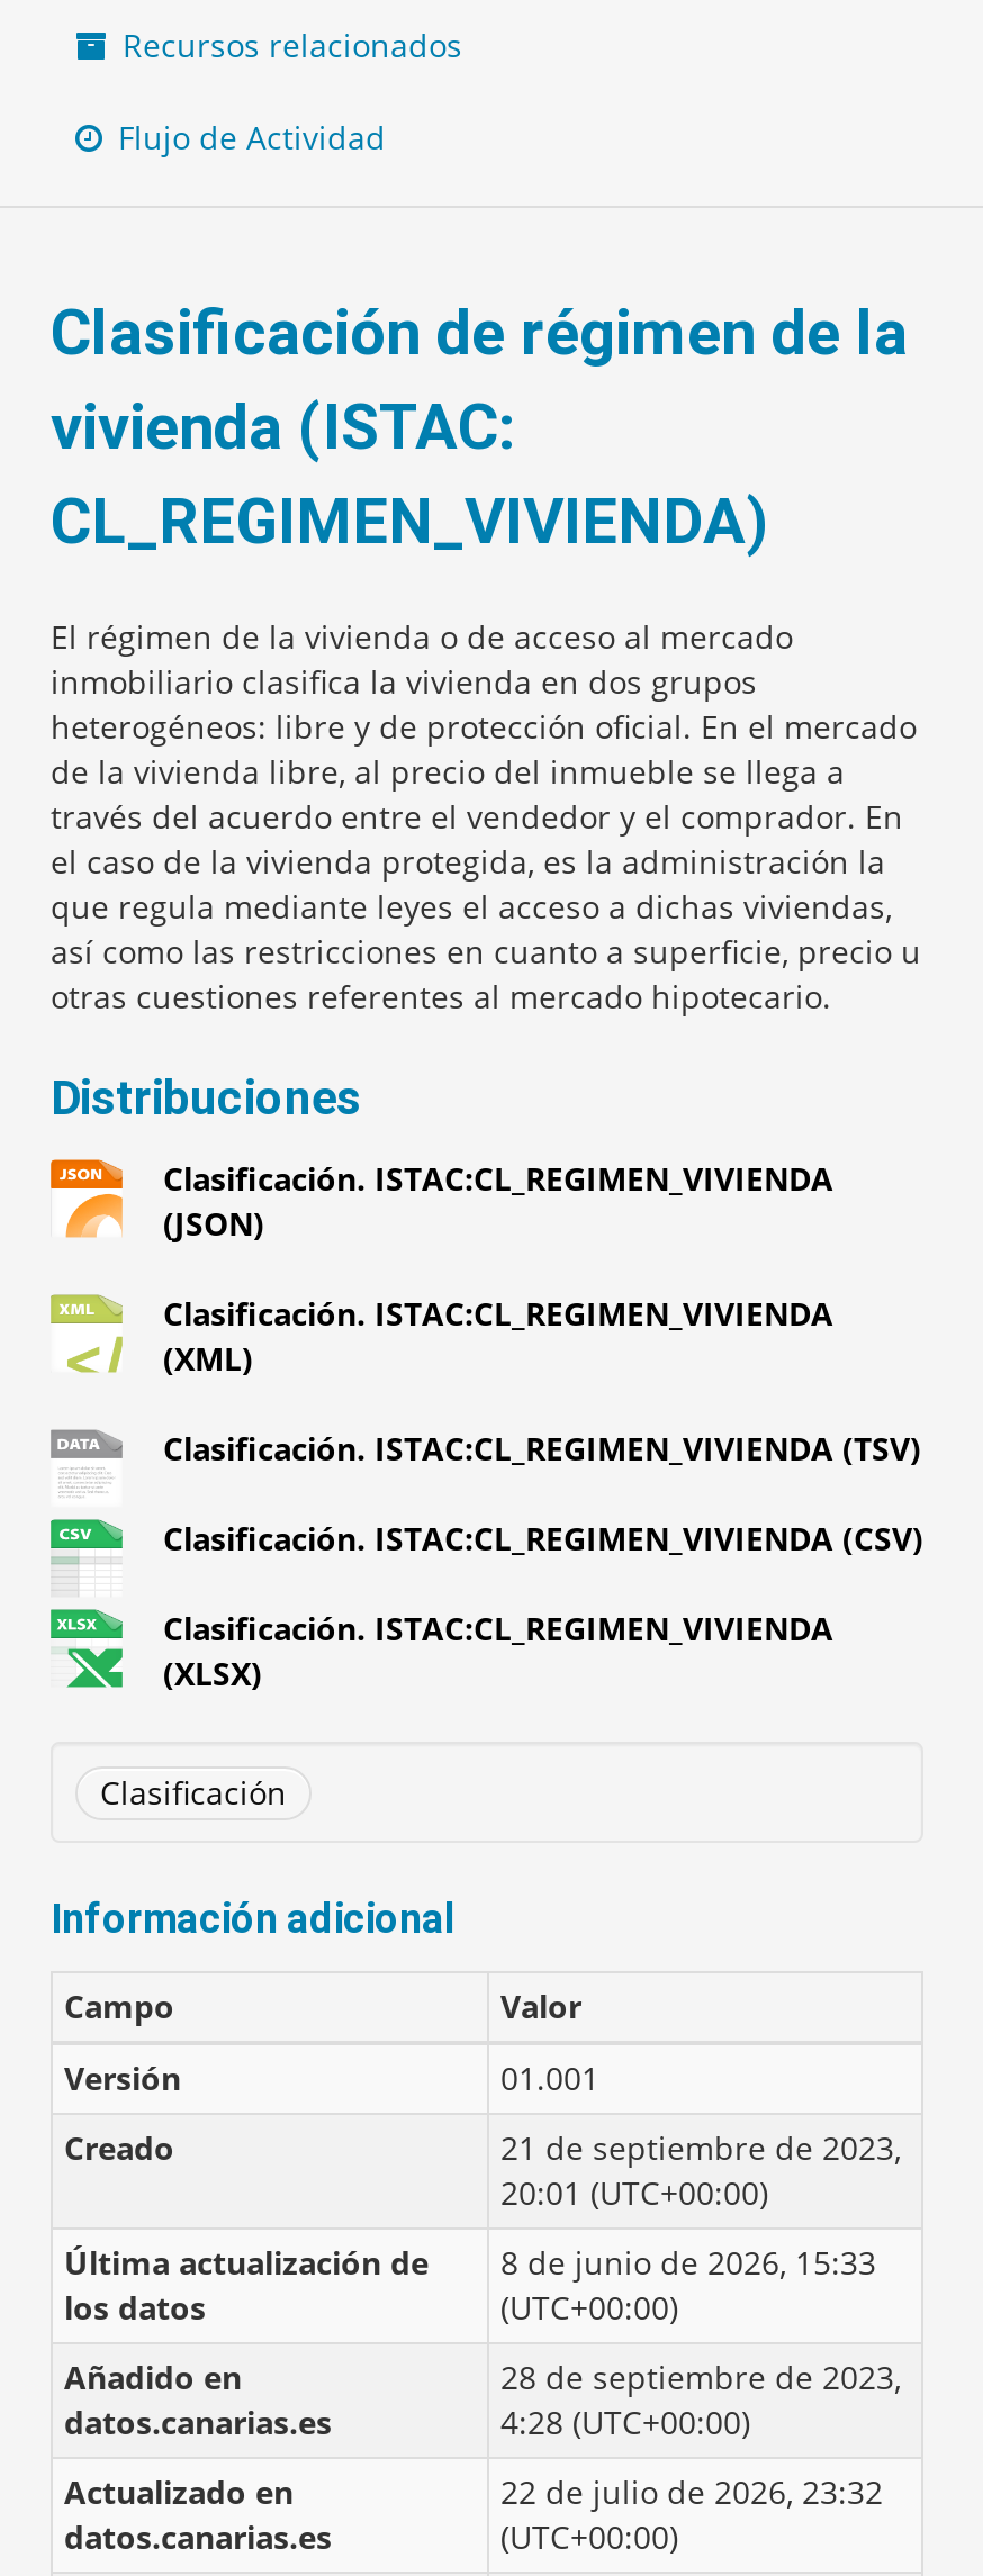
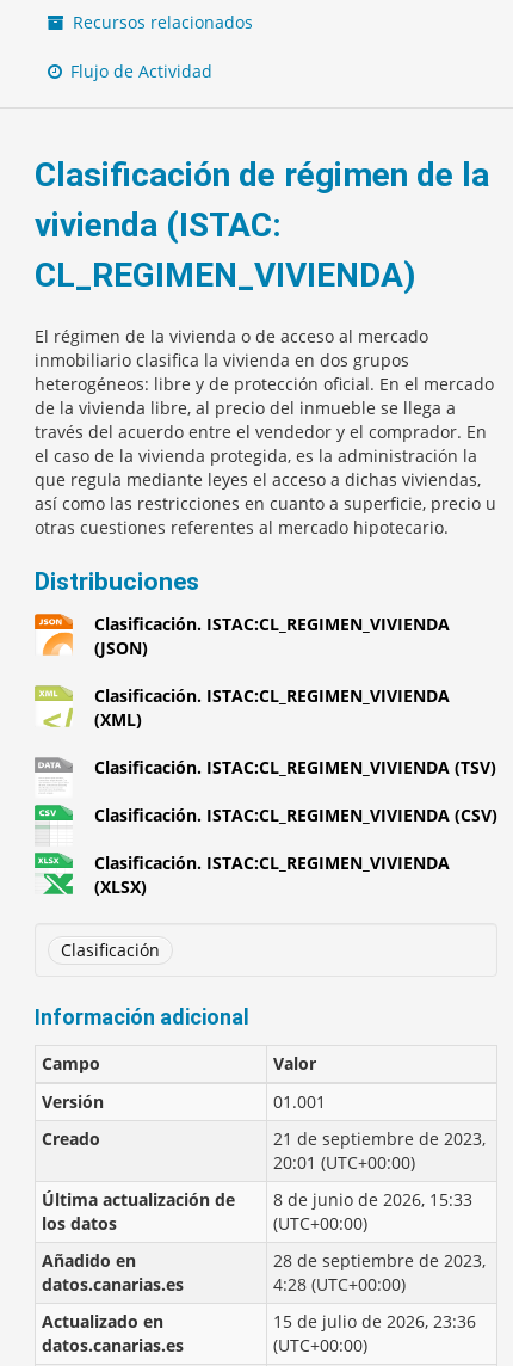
- 22 de julio de 2026, 23:32
+ 15 de julio de 2026, 23:36
